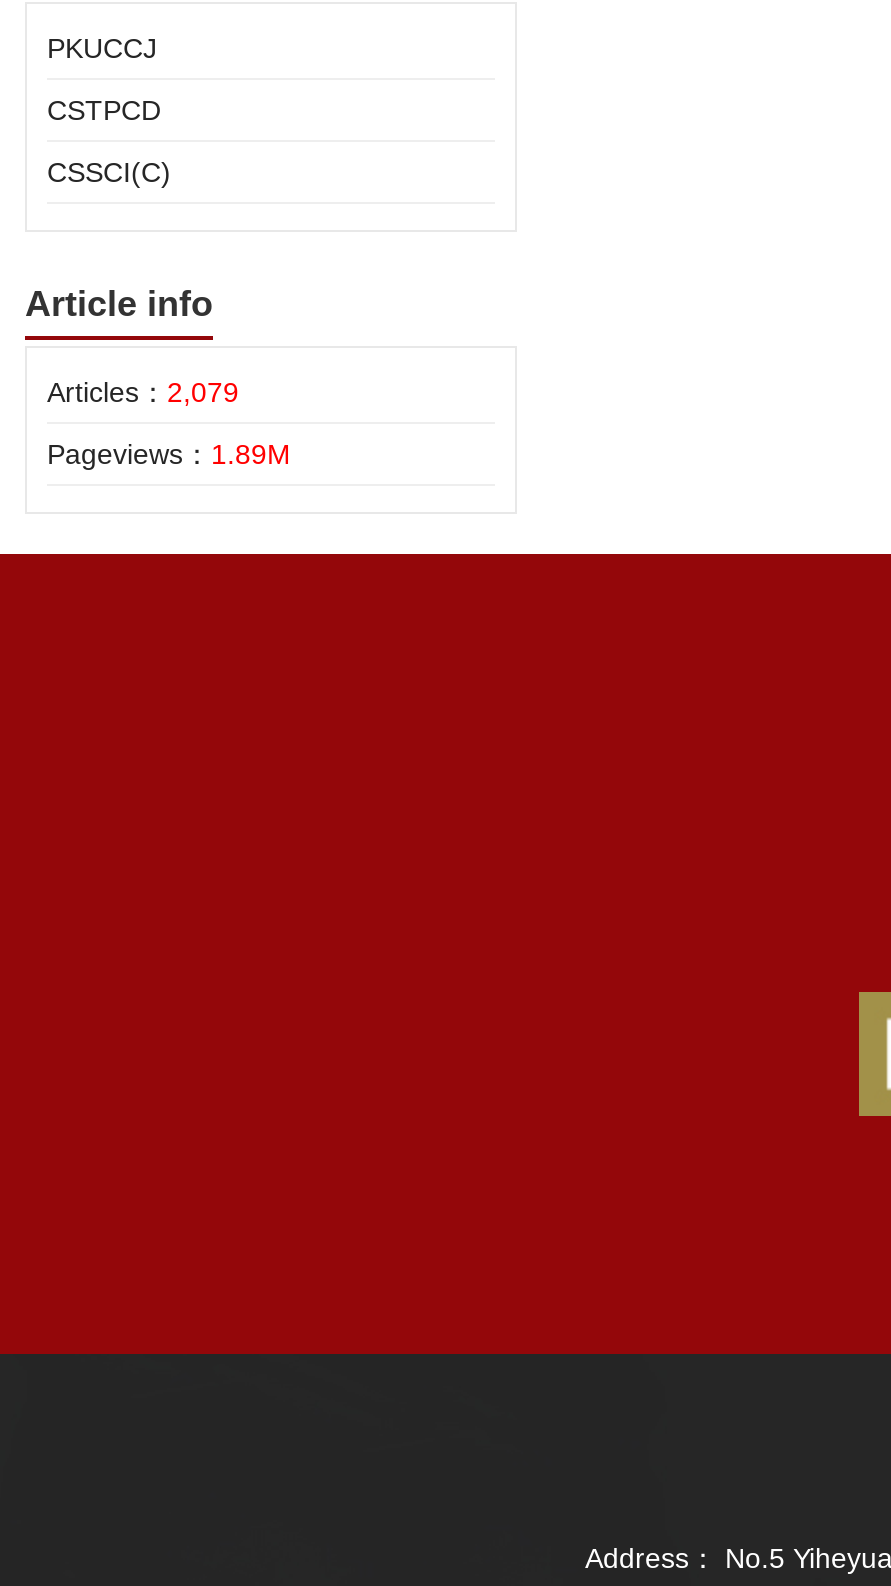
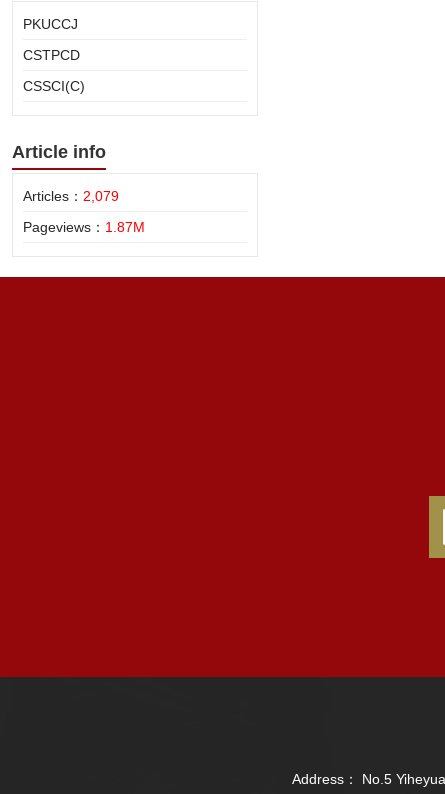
- Pageviews：1.89M
+ Pageviews：1.87M
